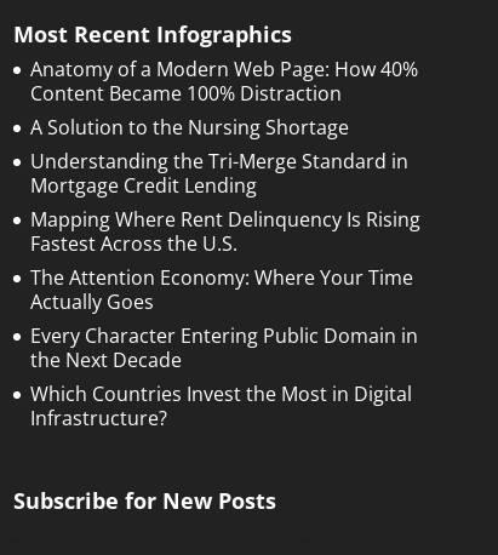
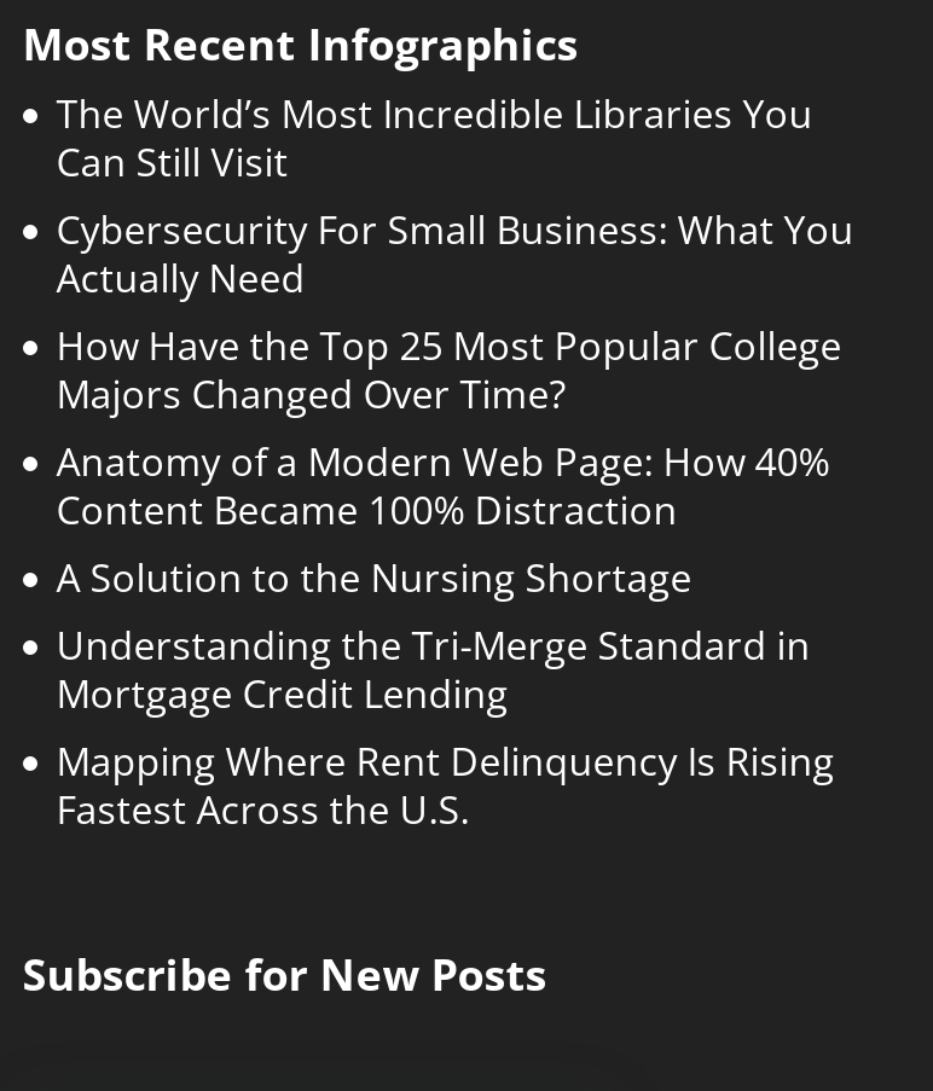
+ The World’s Most Incredible Libraries You
+ Can Still Visit
+ Cybersecurity For Small Business: What You
+ Actually Need
+ How Have the Top 25 Most Popular College
+ Majors Changed Over Time?

moved down: Anatomy of a Modern Web Page: How 40% | Content Became 100% Distraction | A Solution to the Nursing Shortage | Understanding the Tri-Merge Standard in | Mortgage Credit Lending | Mapping Where Rent Delinquency Is Rising | Fastest Across the U.S.

- The Attention Economy: Where Your Time
- Actually Goes
- Every Character Entering Public Domain in
- the Next Decade
- Which Countries Invest the Most in Digital
- Infrastructure?
